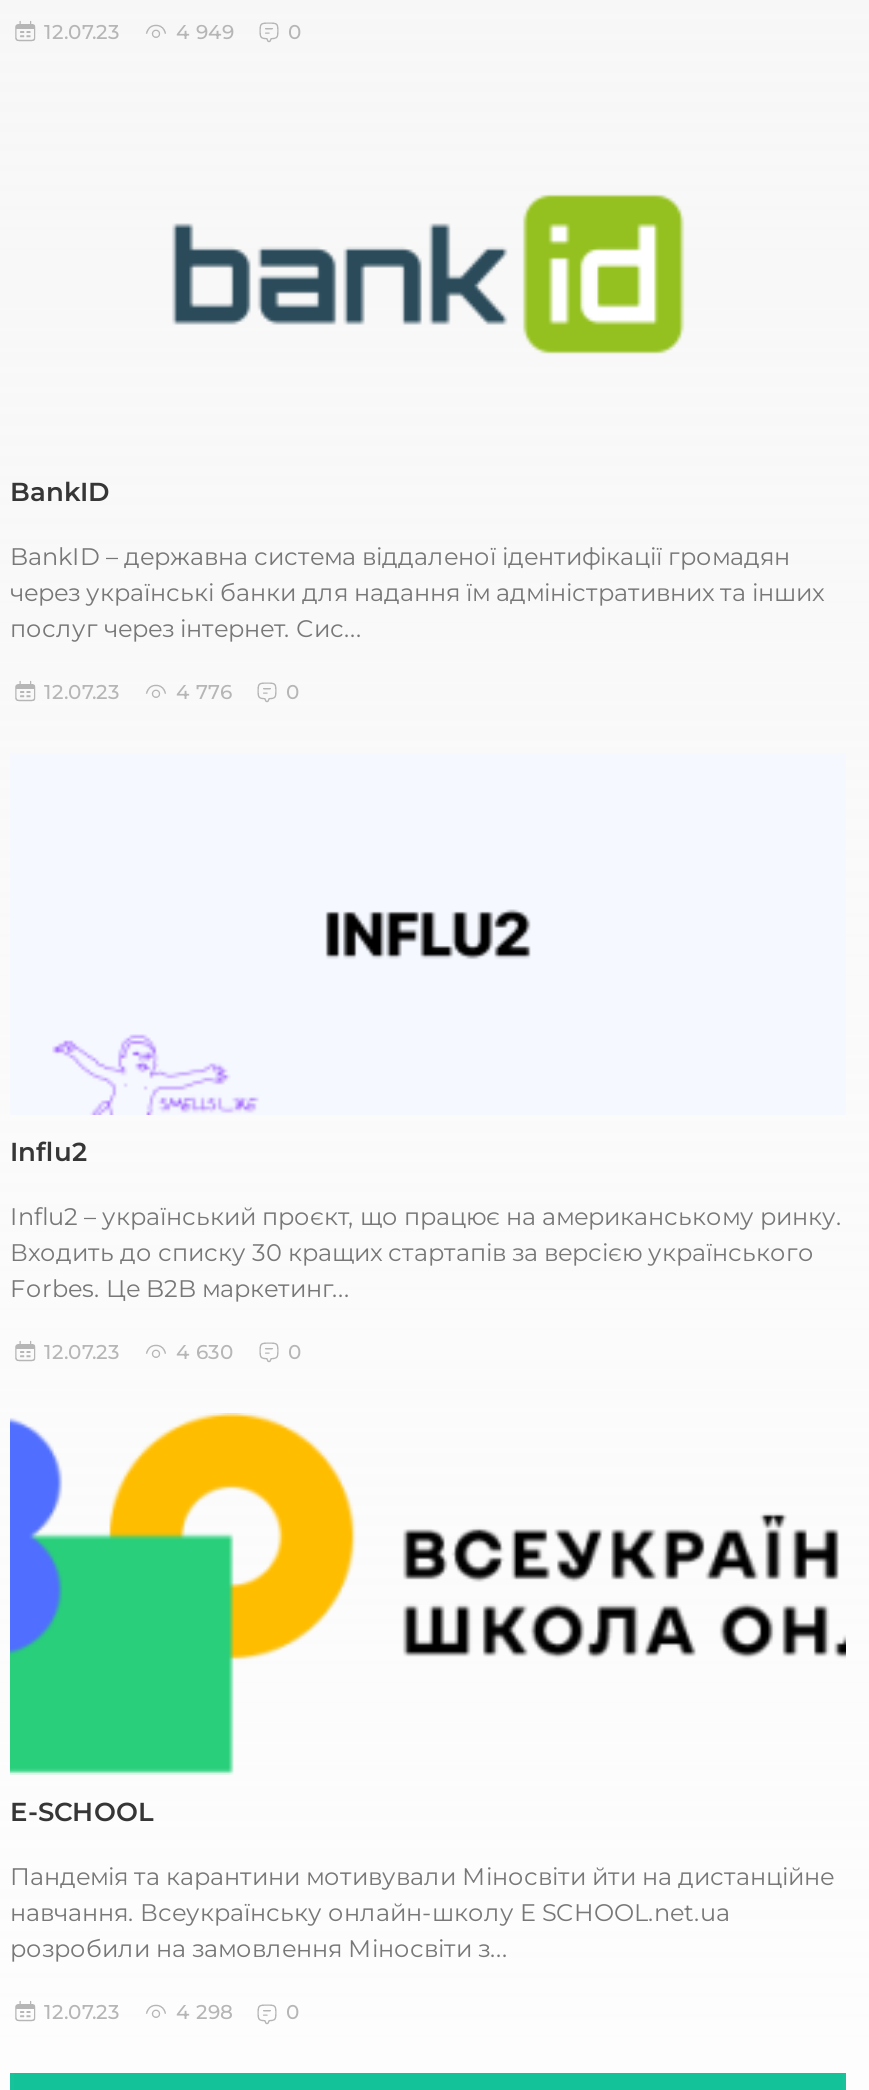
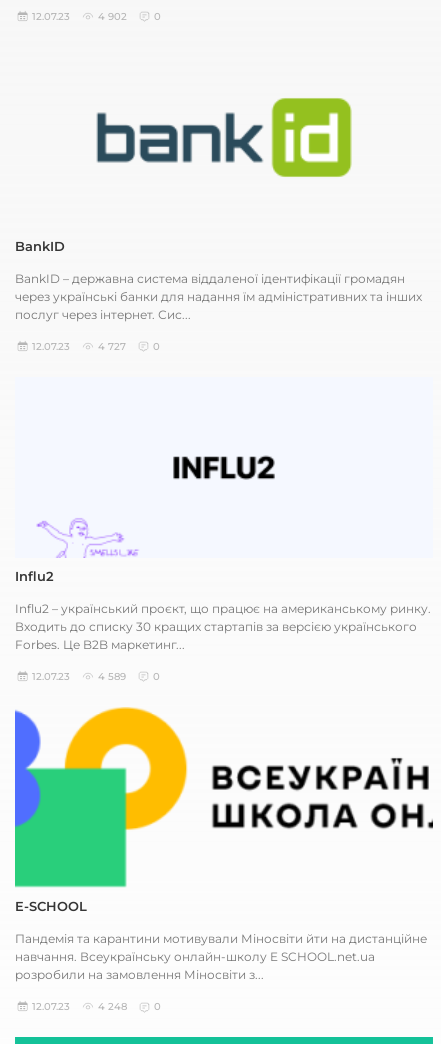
- 4 949
+ 4 902

- 4 776
+ 4 727

- 4 630
+ 4 589

- 4 298
+ 4 248
